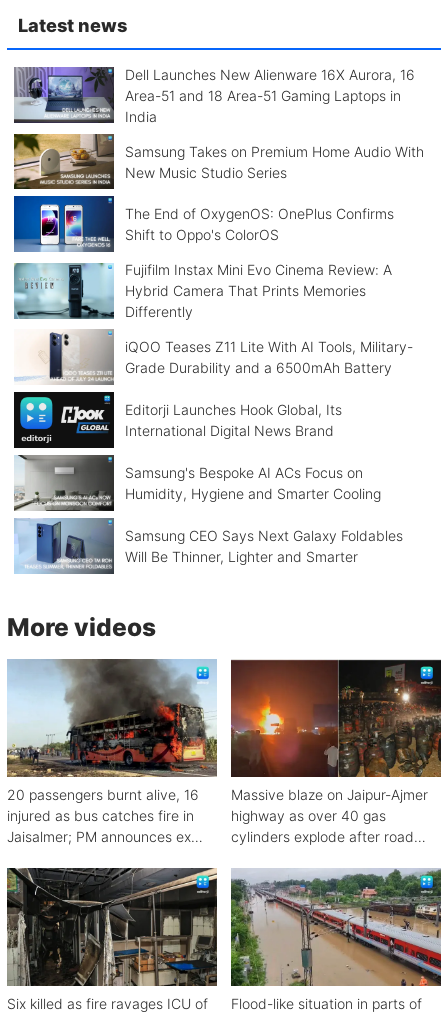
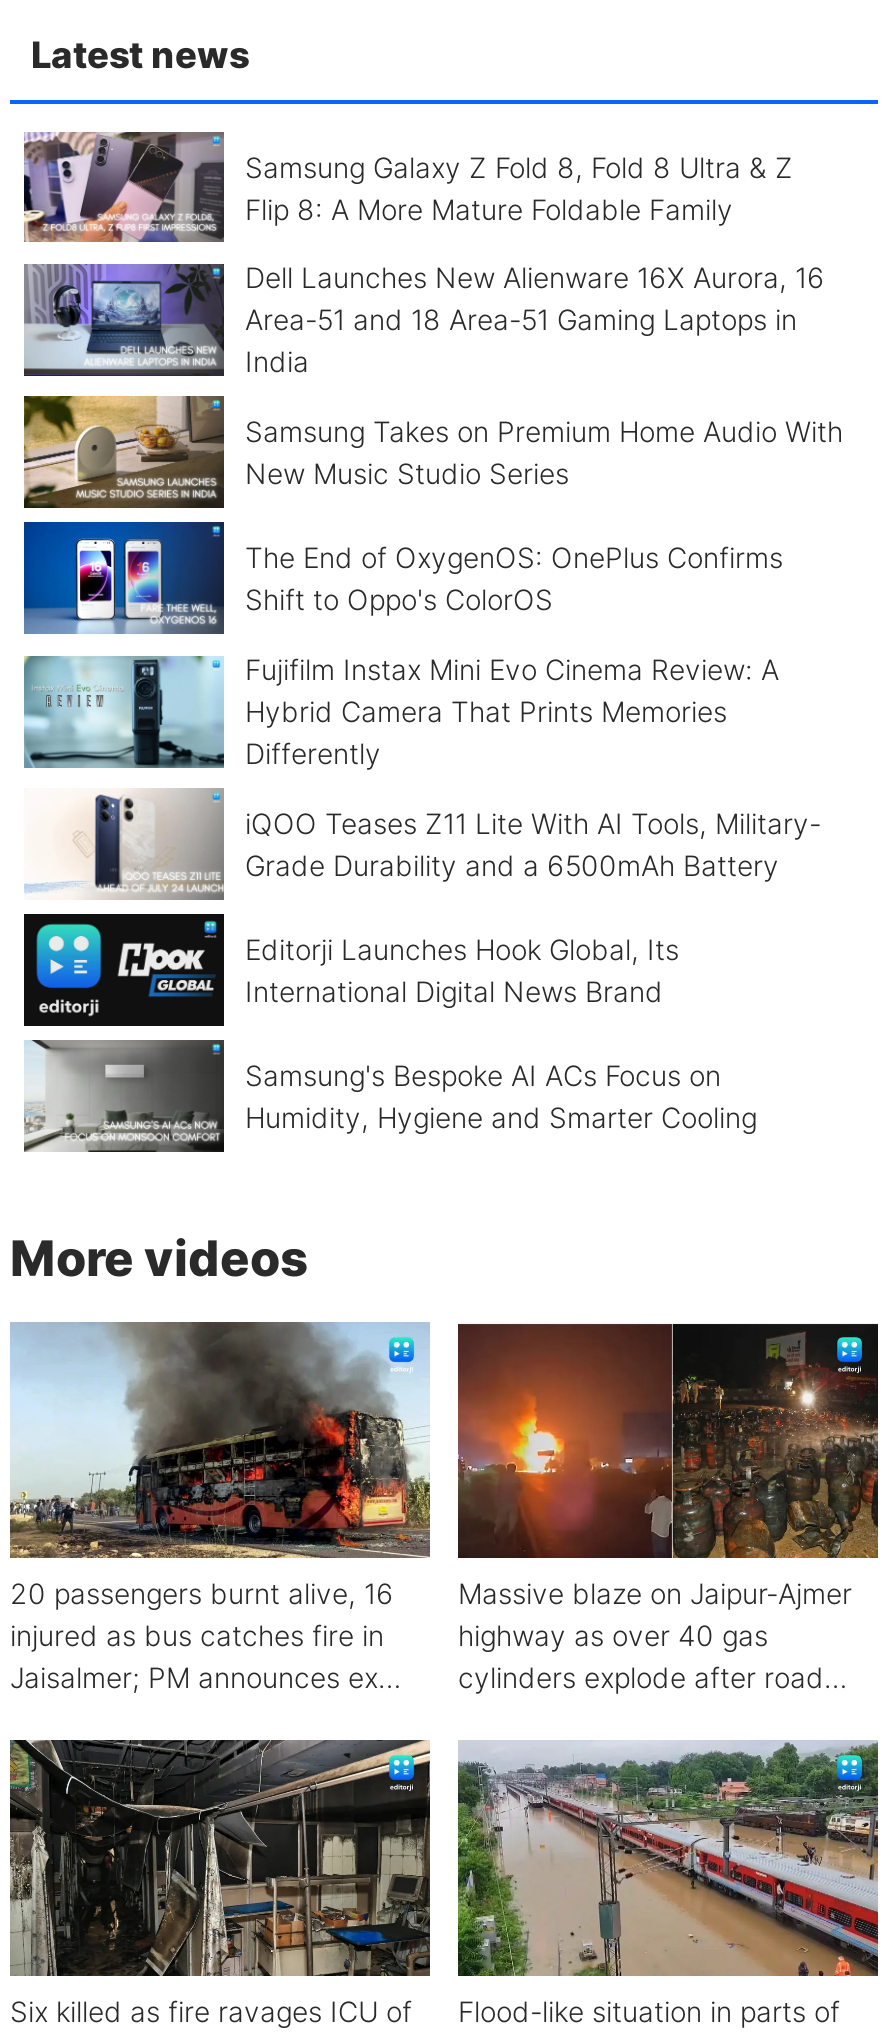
+ [image]
+ Samsung Galaxy Z Fold 8, Fold 8 Ultra & Z
+ Flip 8: A More Mature Foldable Family

moved down: [image] | Dell Launches New Alienware 16X Aurora, 16 | Area-51 and 18 Area-51 Gaming Laptops in | ... | Samsung's Bespoke AI ACs Focus on | Humidity, Hygiene and Smarter Cooling

- [image]
- Samsung CEO Says Next Galaxy Foldables
- Will Be Thinner, Lighter and Smarter
